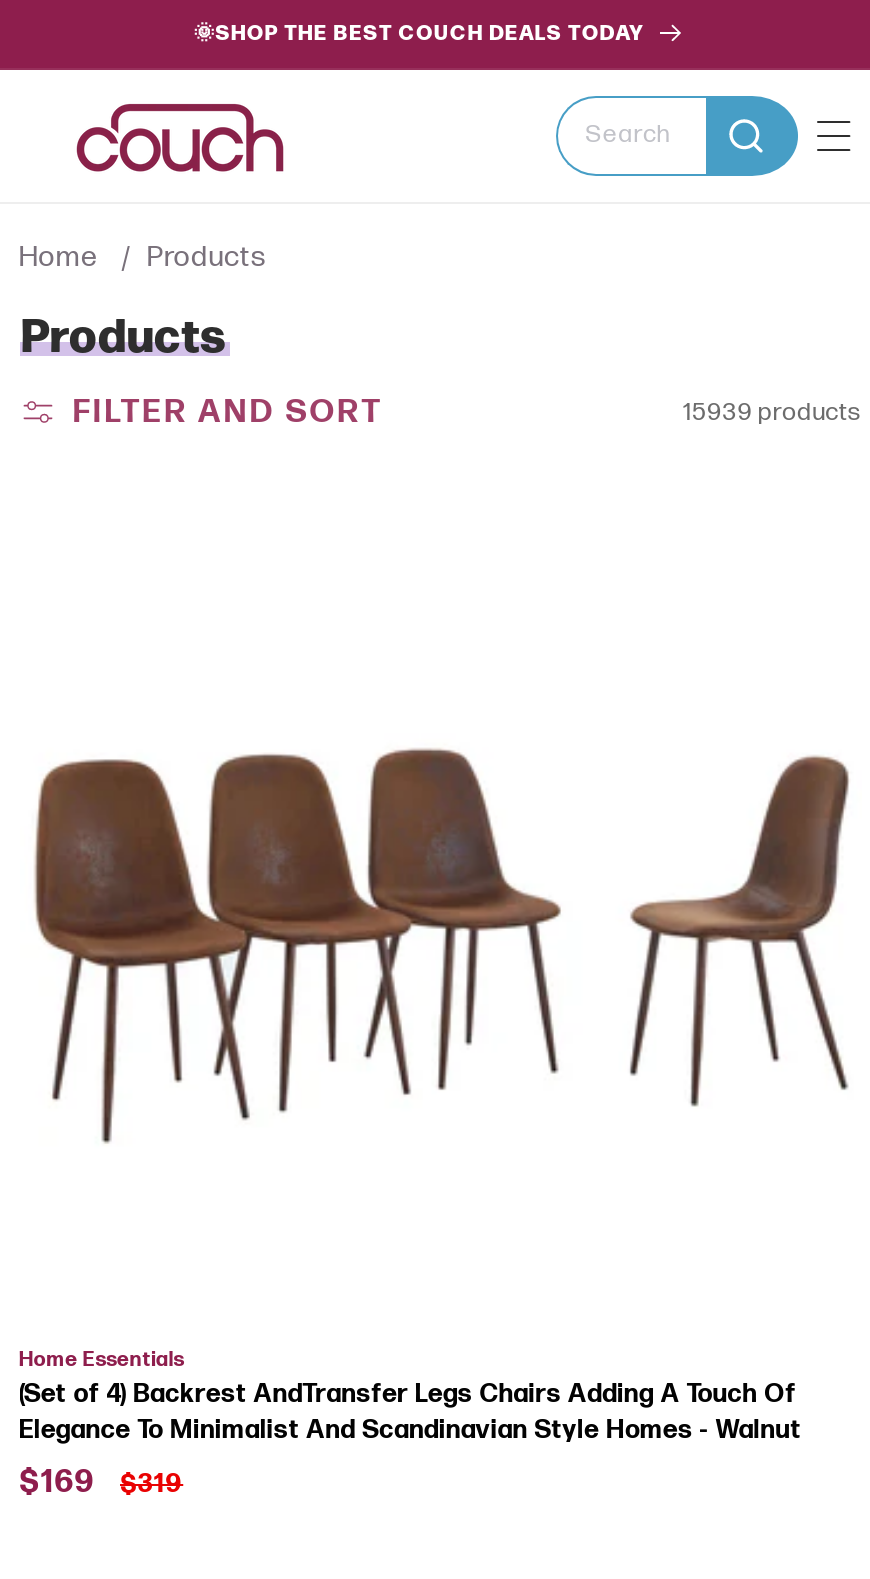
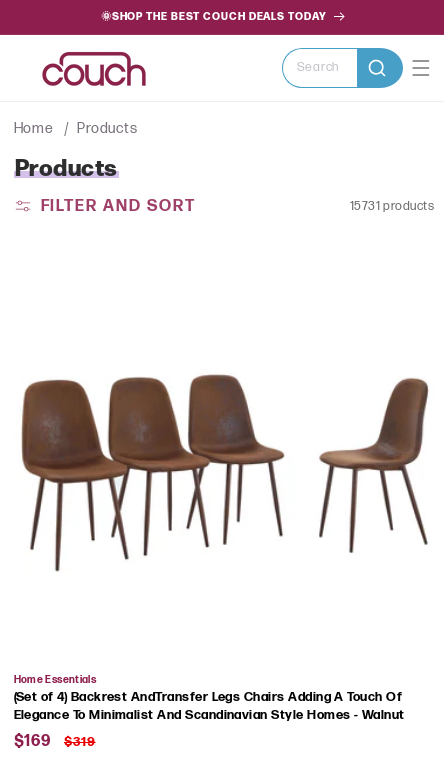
- 15939 products
+ 15731 products
